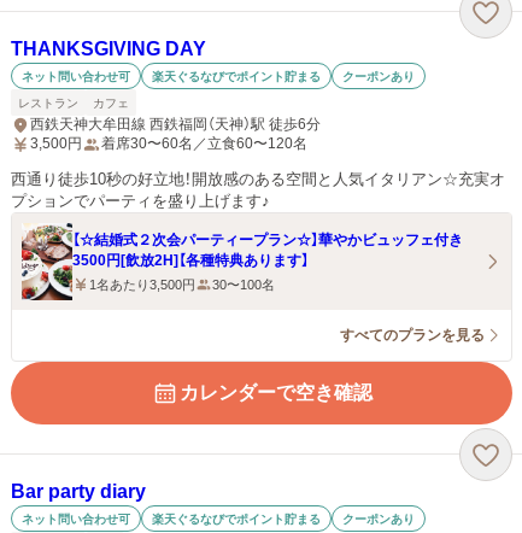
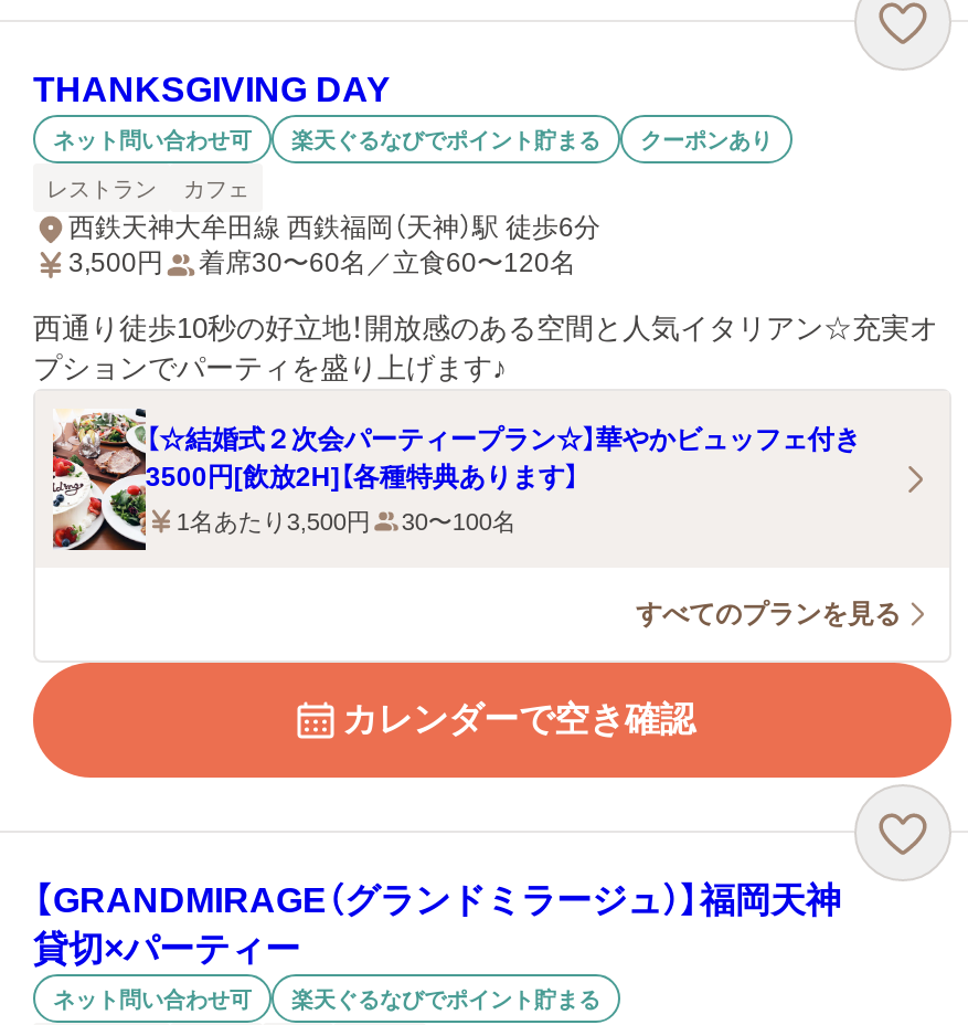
- Bar party diary
+ 【GRANDMIRAGE（グランドミラージュ）】福岡天神
+ 貸切×パーティー

- クーポンあり
